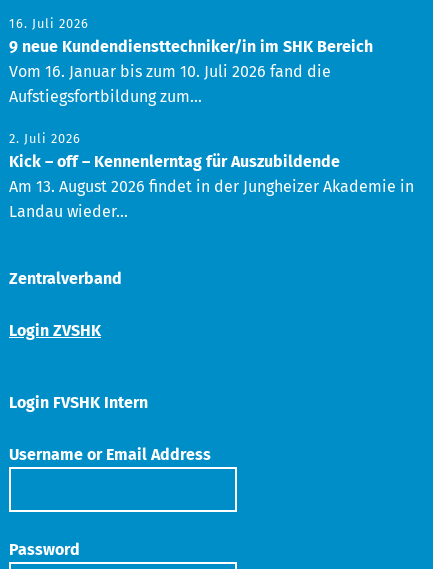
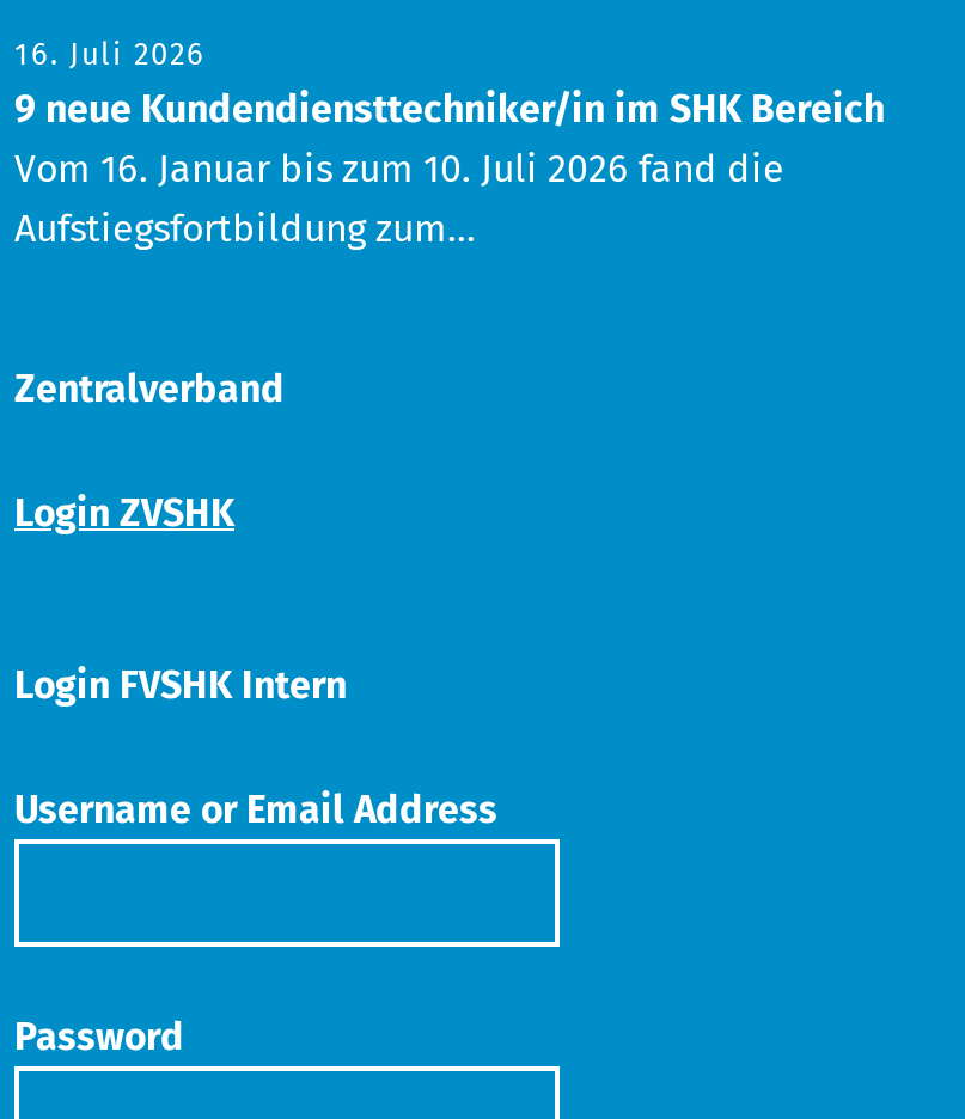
- 2. Juli 2026
- Kick – off – Kennenlerntag für Auszubildende
- Am 13. August 2026 findet in der Jungheizer Akademie in
- Landau wieder...
